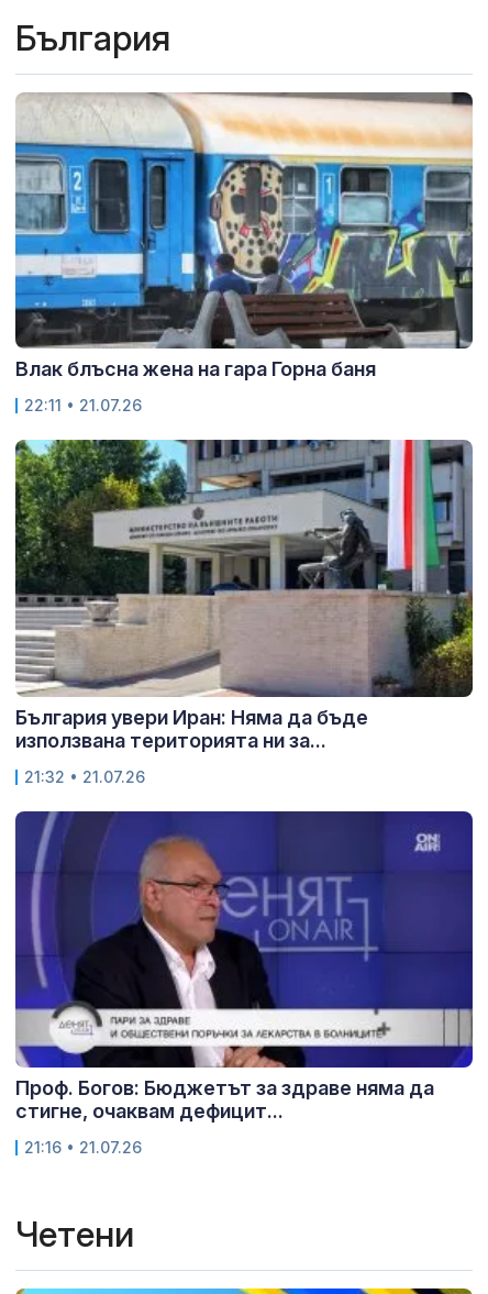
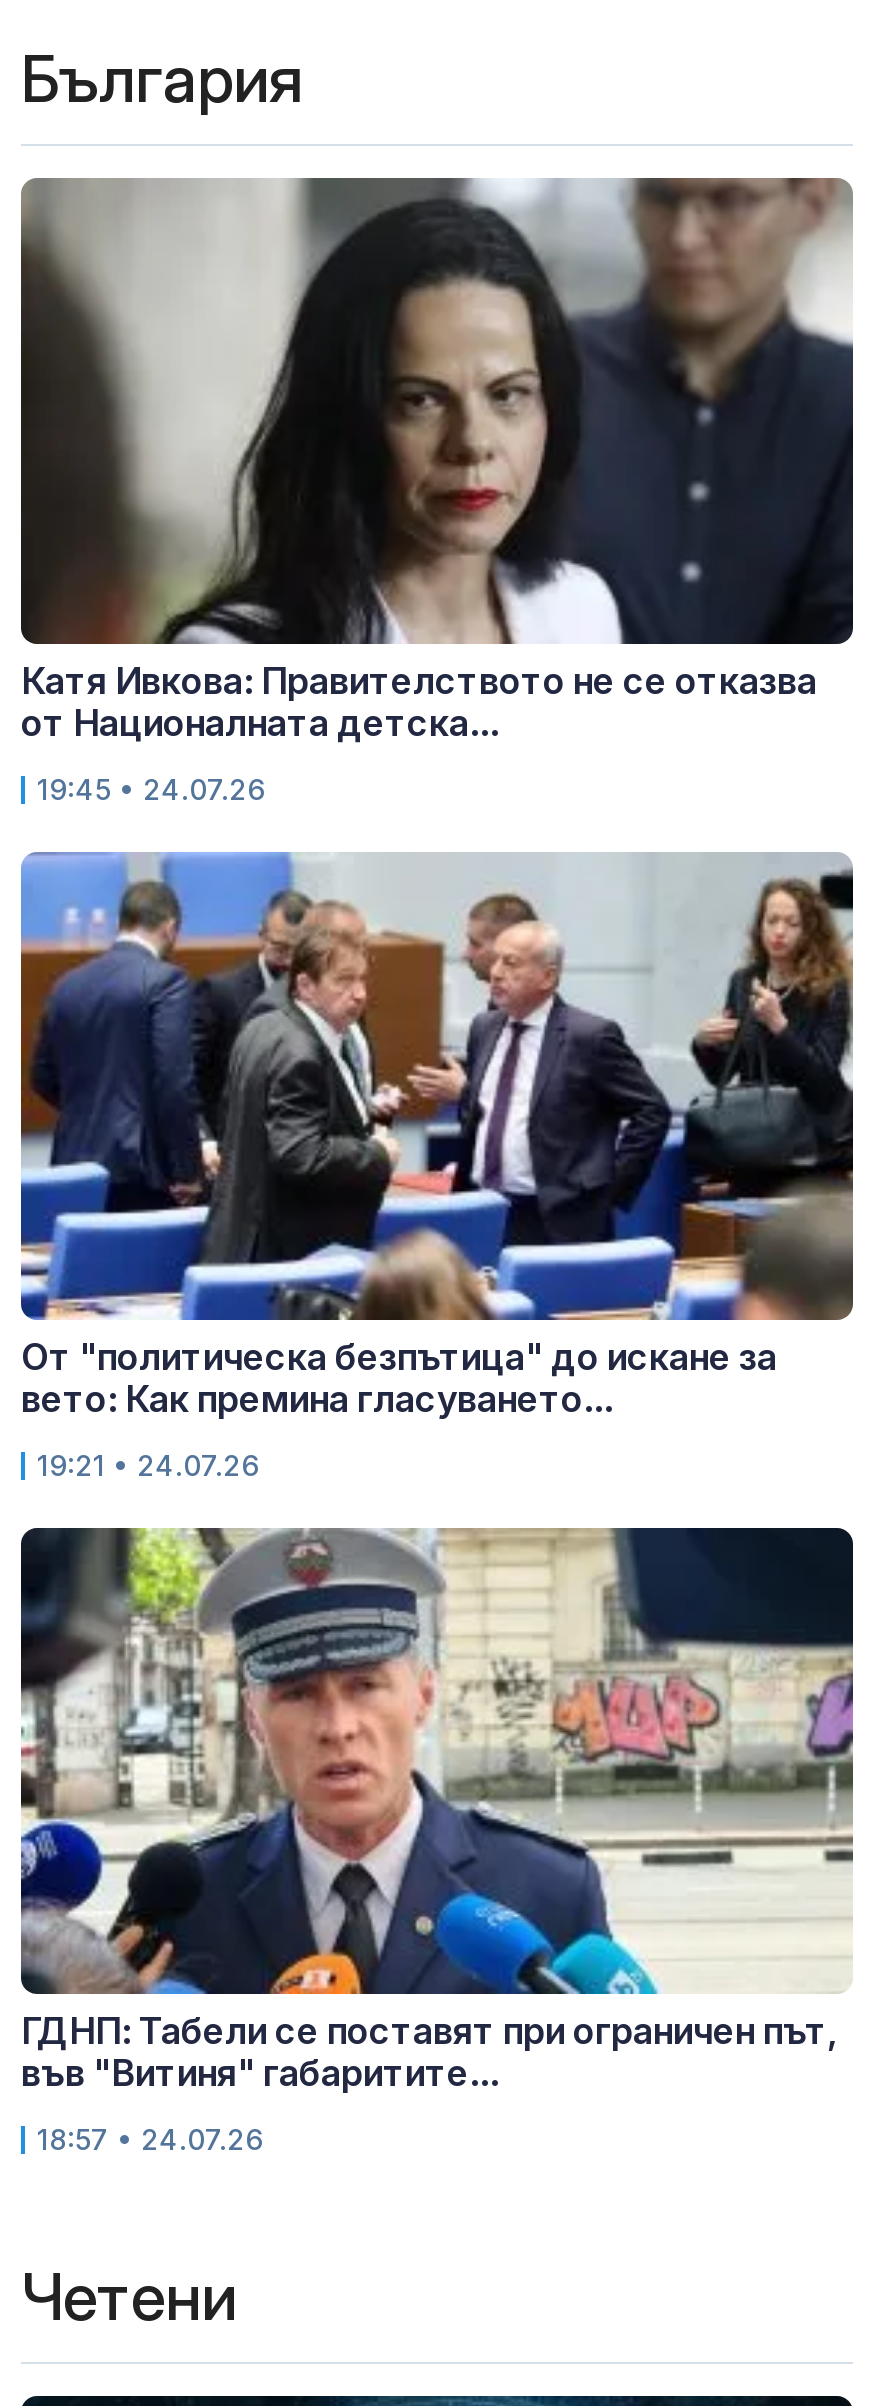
- [image]
- Влак блъсна жена на гара Горна баня
+ [image]
+ Катя Ивкова: Правителството не се отказва
+ от Националната детска...

- 22:11 • 21.07.26
+ 19:45 • 24.07.26

- [image]
- България увери Иран: Няма да бъде
- използвана територията ни за...
+ [image]
+ От "политическа безпътица" до искане за
+ вето: Как премина гласуването...

- 21:32 • 21.07.26
+ 19:21 • 24.07.26

- [image]
- Проф. Богов: Бюджетът за здраве няма да
- стигне, очаквам дефицит...
+ [image]
+ ГДНП: Табели се поставят при ограничен път,
+ във "Витиня" габаритите...

- 21:16 • 21.07.26
+ 18:57 • 24.07.26
